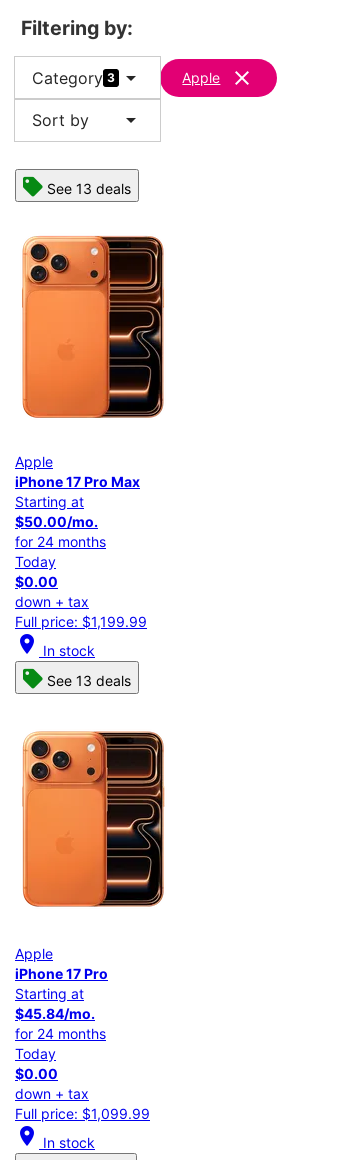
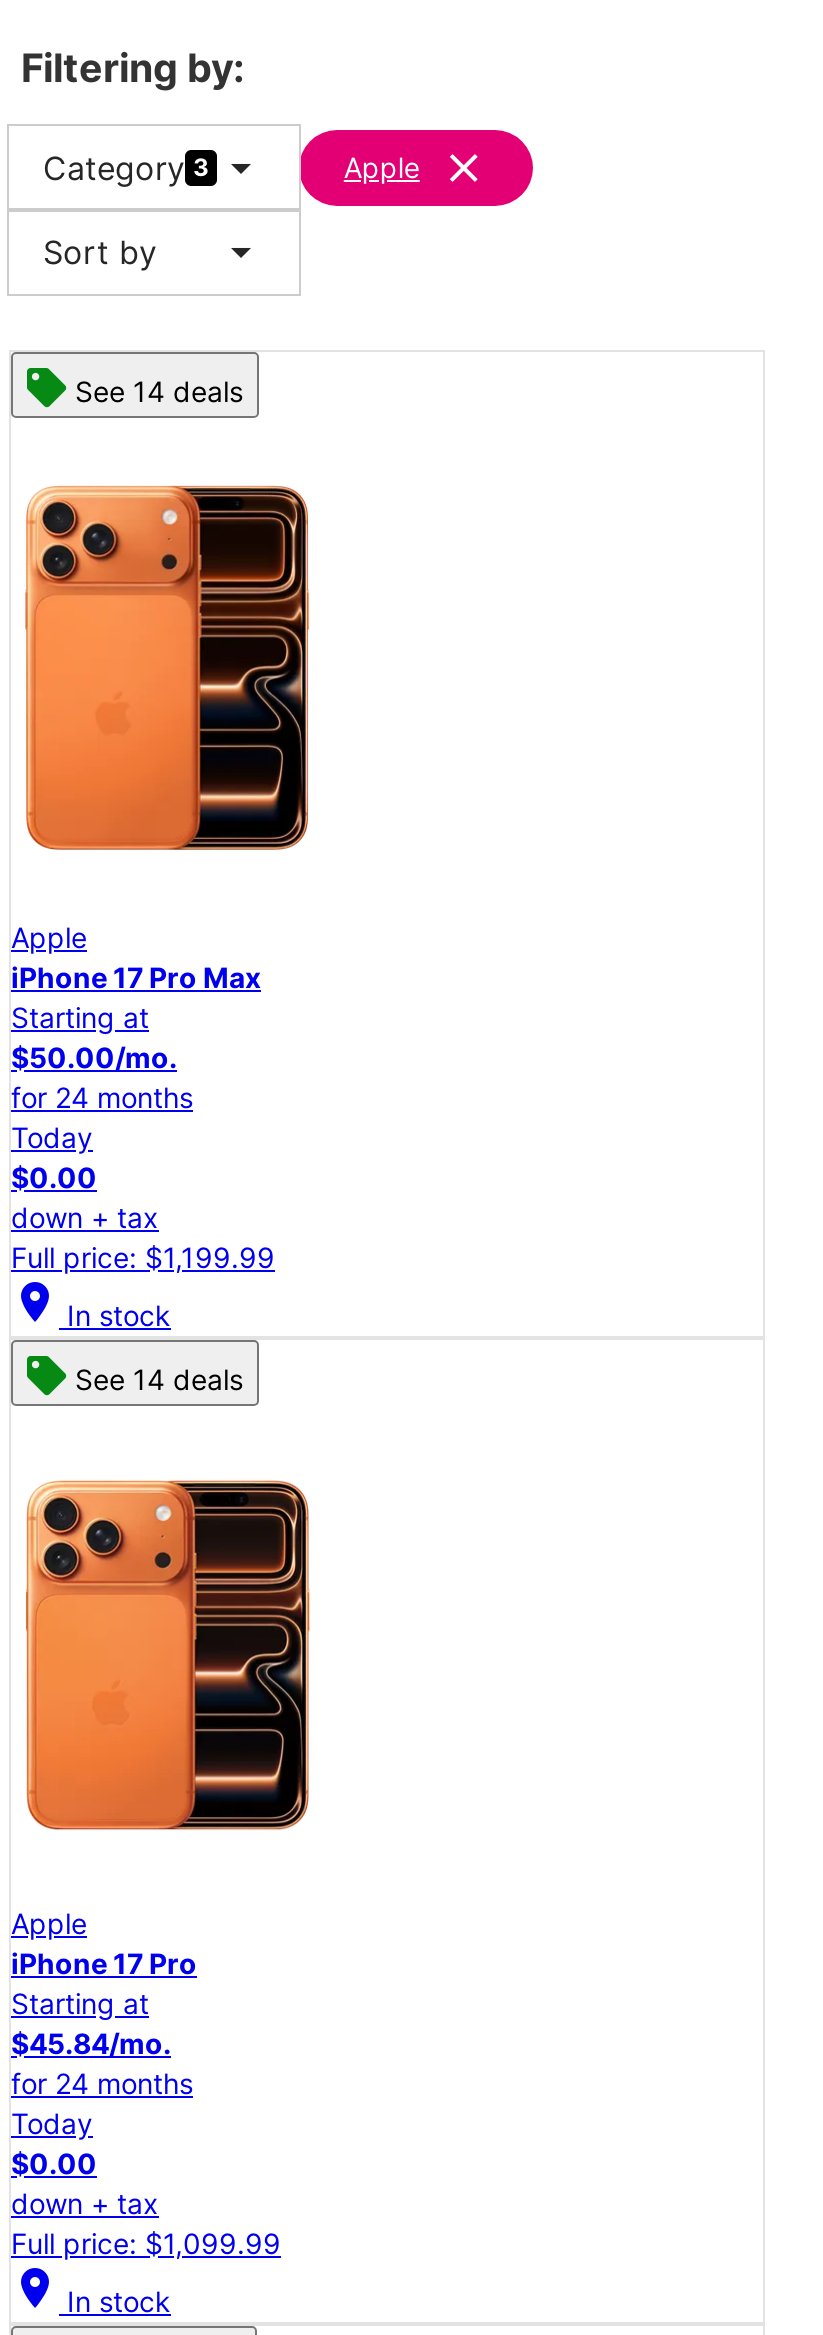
- See 13 deals
+ See 14 deals

- See 13 deals
+ See 14 deals
